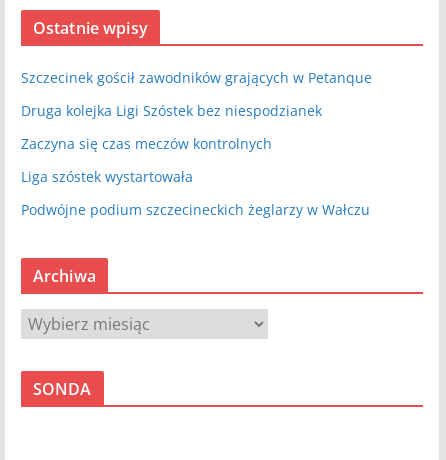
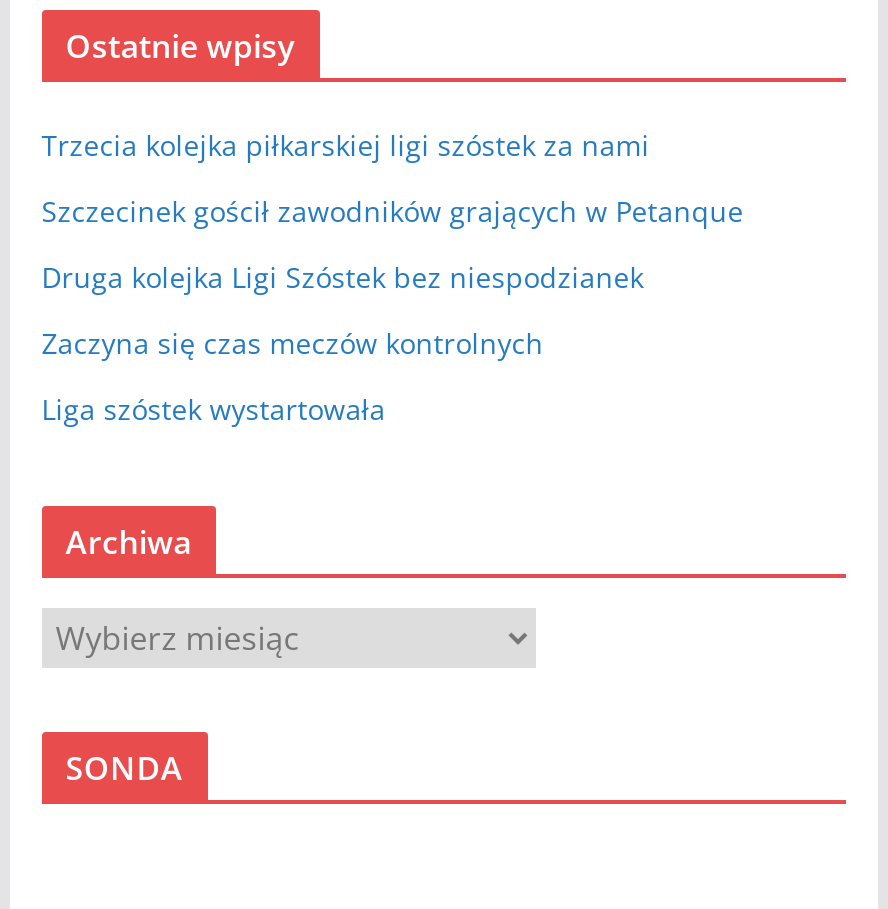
+ Trzecia kolejka piłkarskiej ligi szóstek za nami

moved down: Szczecinek gościł zawodników grających w Petanque | Druga kolejka Ligi Szóstek bez niespodzianek | Zaczyna się czas meczów kontrolnych | Liga szóstek wystartowała

- Podwójne podium szczecineckich żeglarzy w Wałczu
